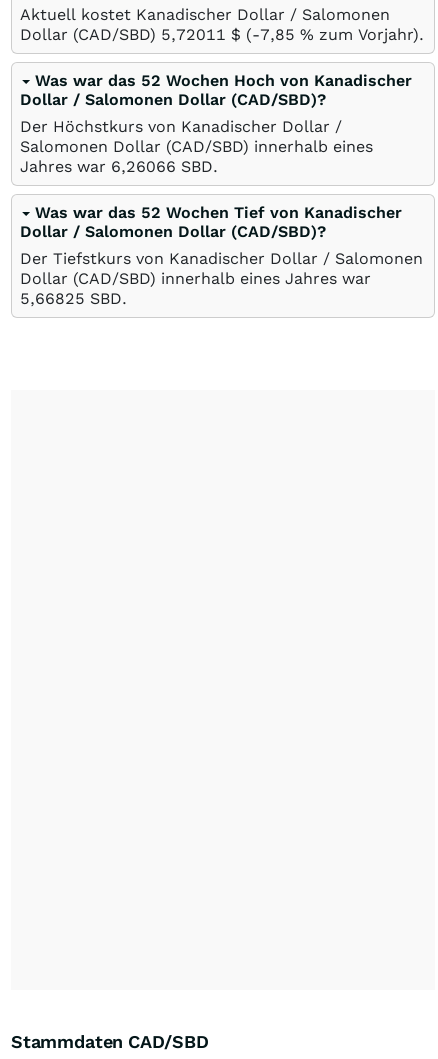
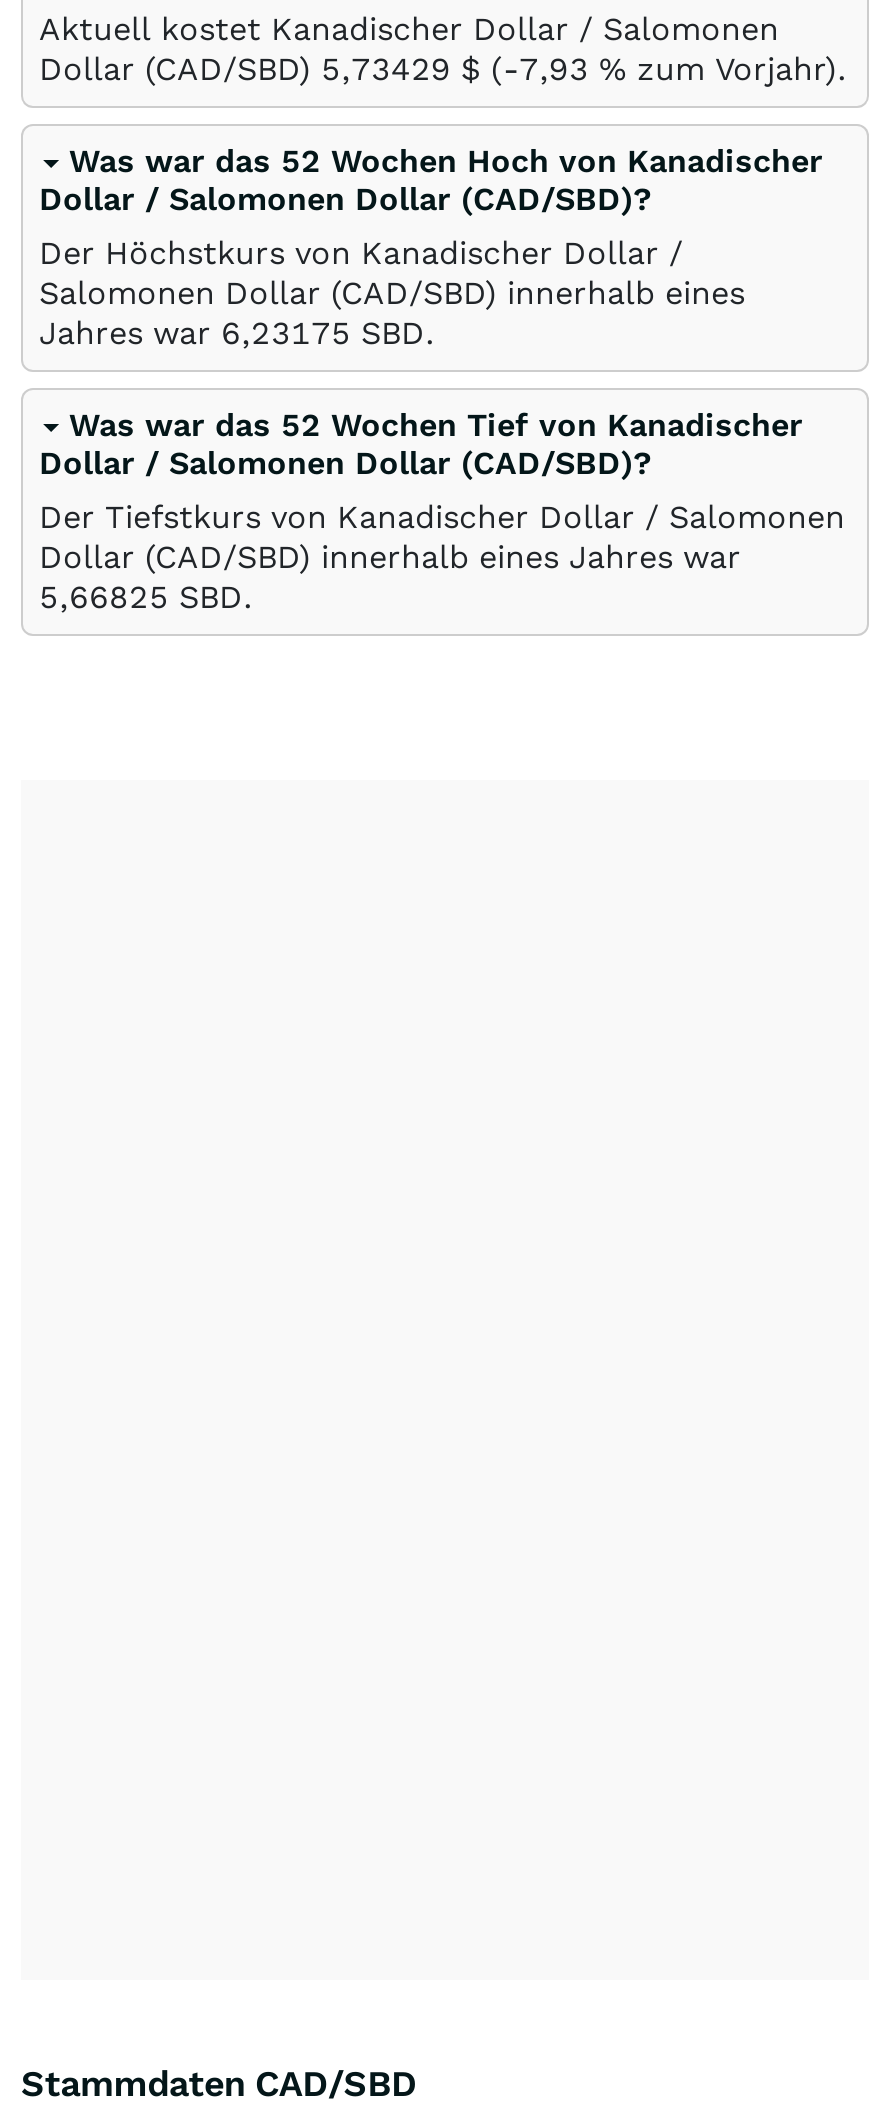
- Dollar (CAD/SBD) 5,72011 $(-7,85% zum Vorjahr).
+ Dollar (CAD/SBD) 5,73429 $(-7,93% zum Vorjahr).

- Jahres war 6,26066 SBD.
+ Jahres war 6,23175 SBD.
